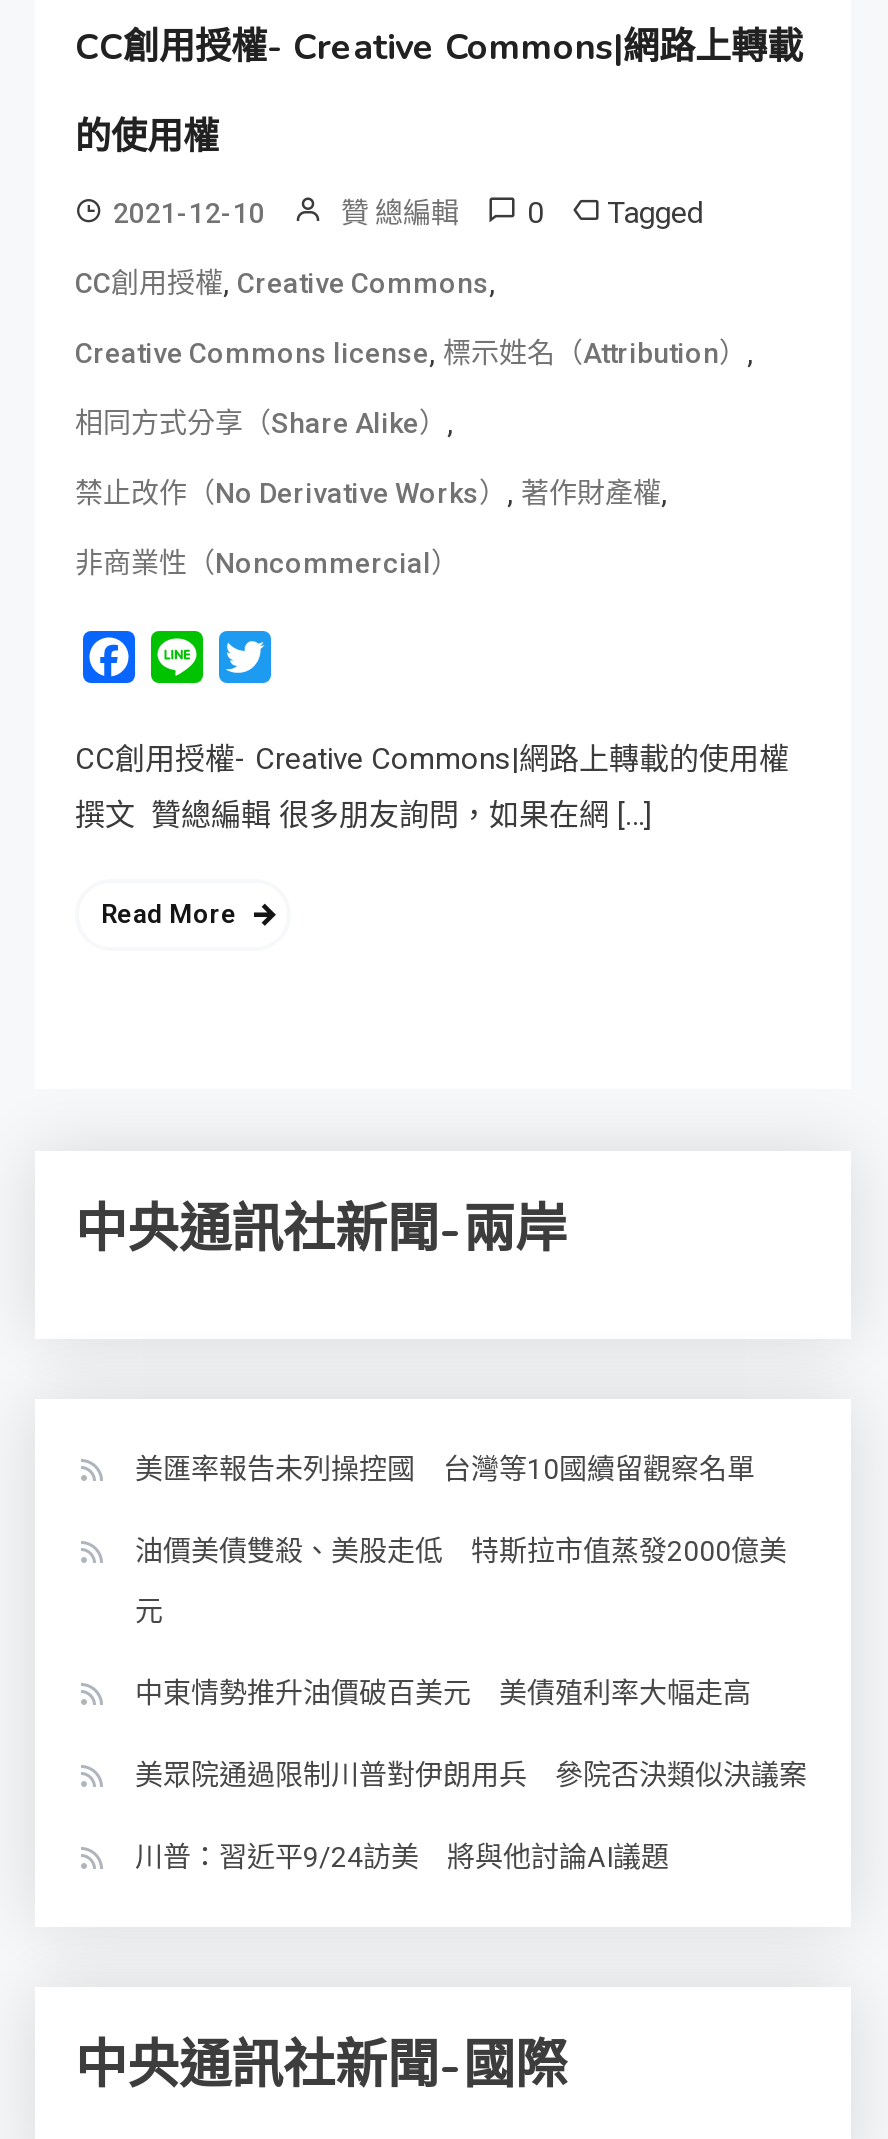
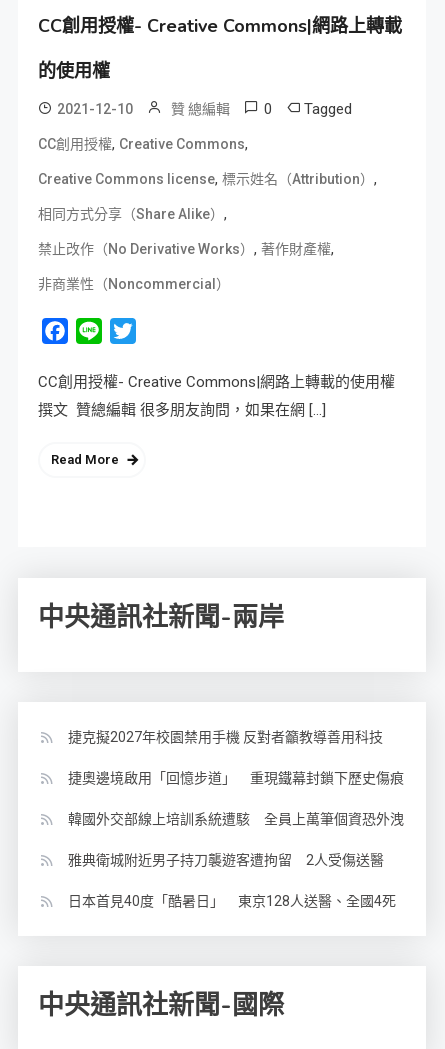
- 美匯率報告未列操控國 台灣等10國續留觀察名單
- 油價美債雙殺、美股走低 特斯拉市值蒸發2000億美
- 元
- 中東情勢推升油價破百美元 美債殖利率大幅走高
- 美眾院通過限制川普對伊朗用兵 參院否決類似決議案
- 川普：習近平9/24訪美 將與他討論AI議題
+ 捷克擬2027年校園禁用手機 反對者籲教導善用科技
+ 捷奧邊境啟用「回憶步道」 重現鐵幕封鎖下歷史傷痕
+ 韓國外交部線上培訓系統遭駭 全員上萬筆個資恐外洩
+ 雅典衛城附近男子持刀襲遊客遭拘留 2人受傷送醫
+ 日本首見40度「酷暑日」 東京128人送醫、全國4死
